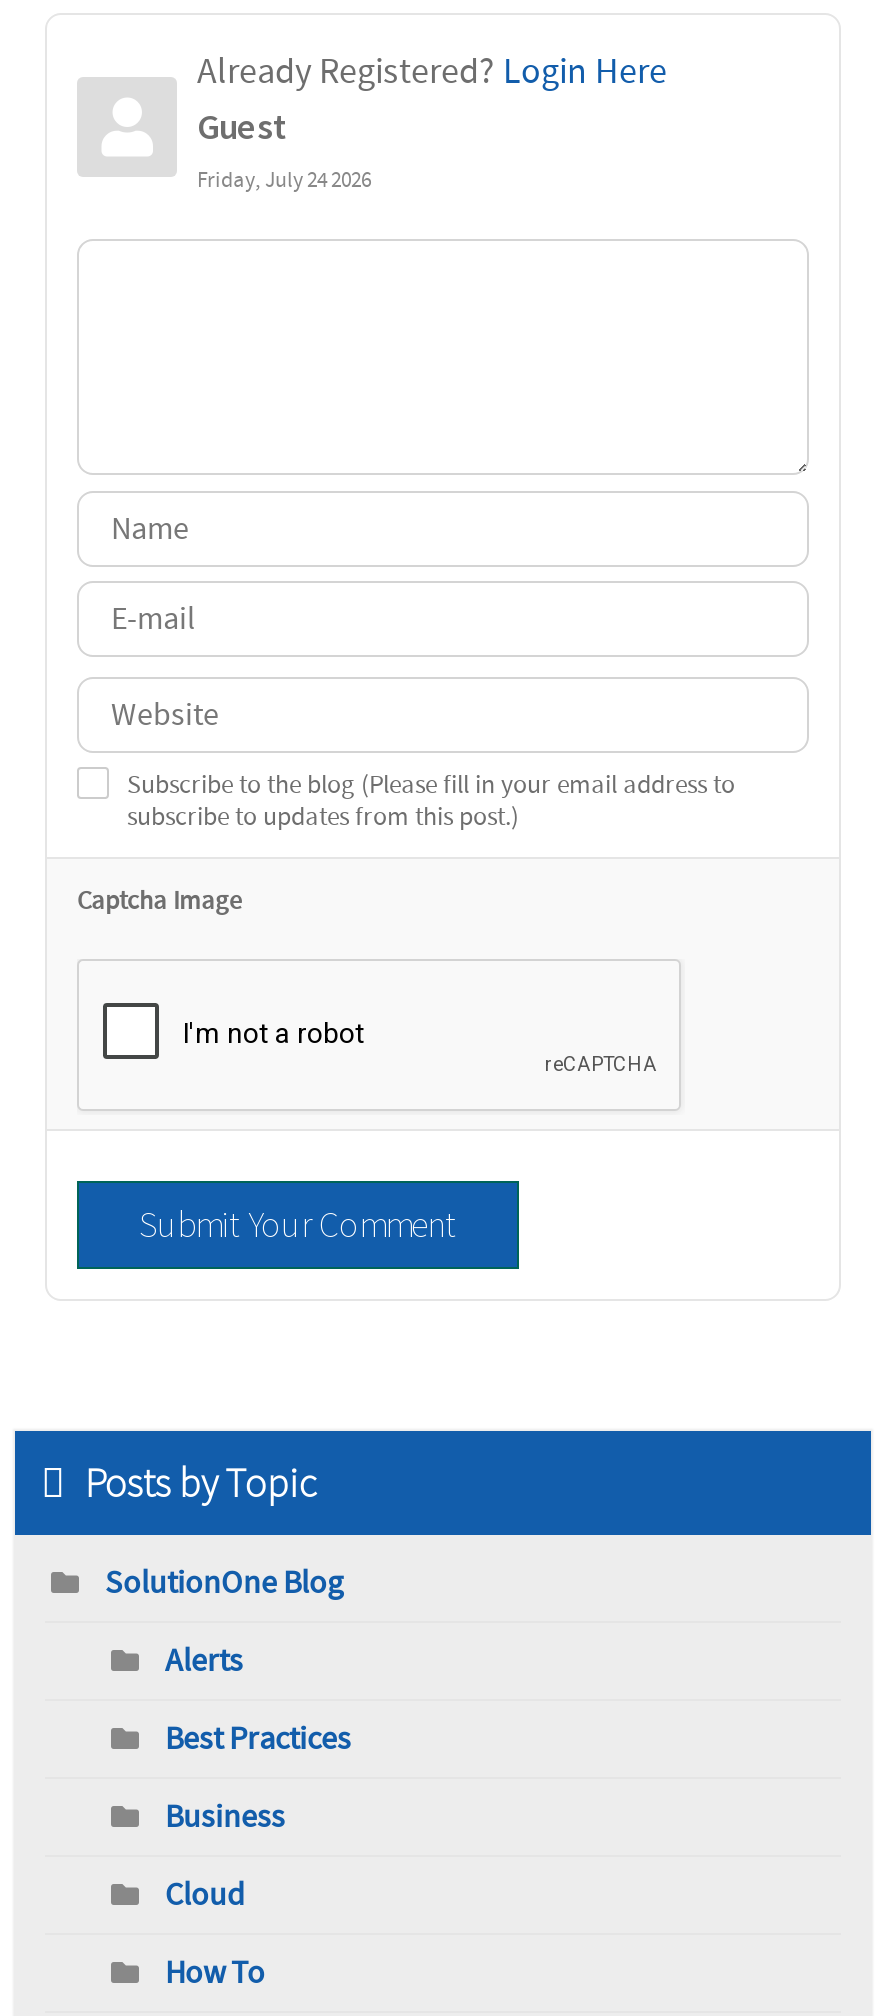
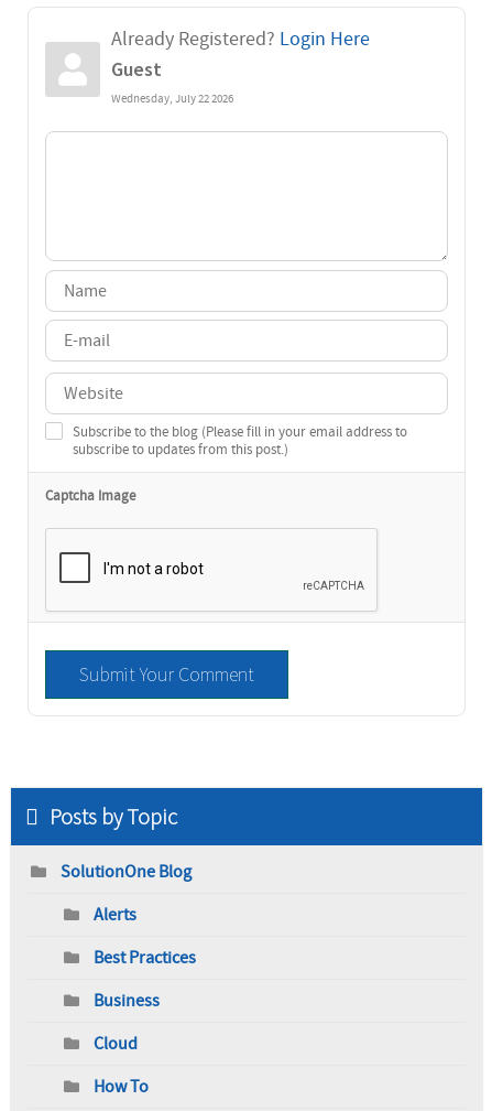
- Friday, July 24 2026
+ Wednesday, July 22 2026
